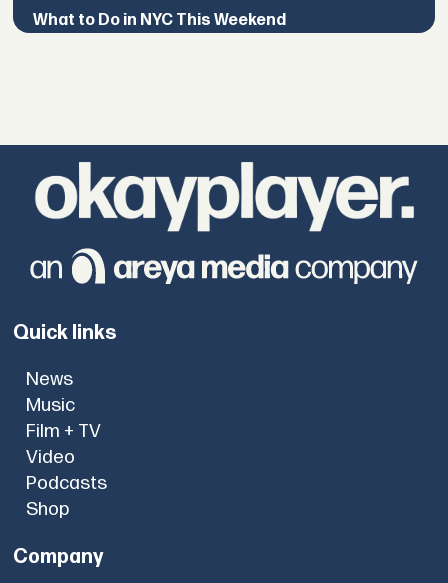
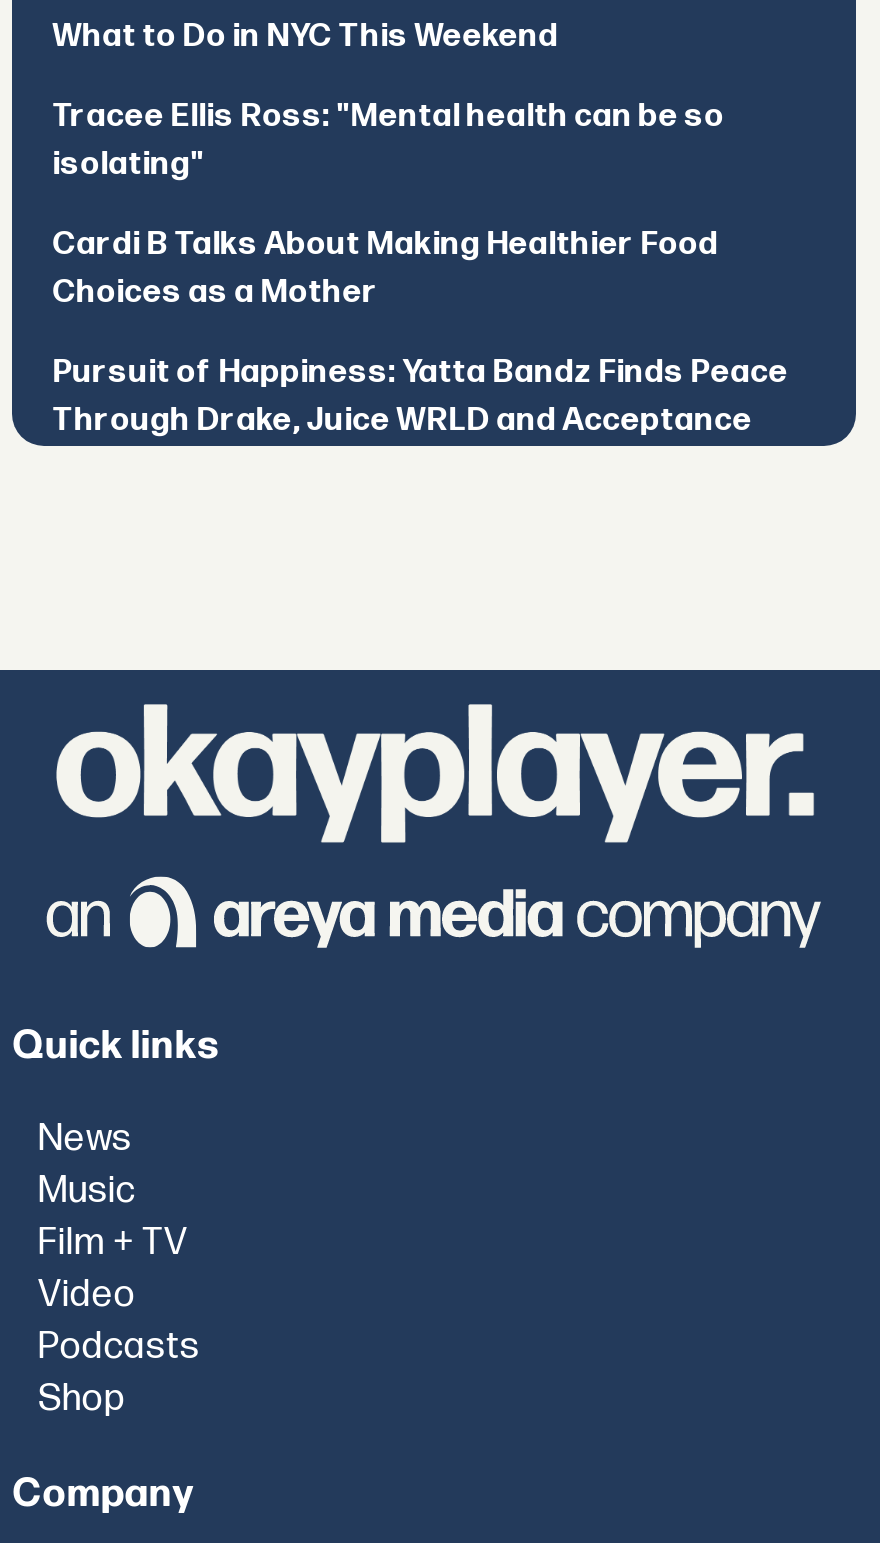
+ Tracee Ellis Ross: "Mental health can be so
+ isolating"
+ Cardi B Talks About Making Healthier Food
+ Choices as a Mother
+ Pursuit of Happiness: Yatta Bandz Finds Peace
+ Through Drake, Juice WRLD and Acceptance
